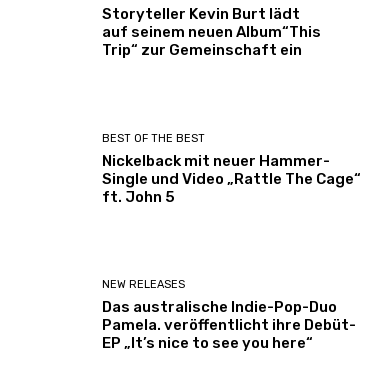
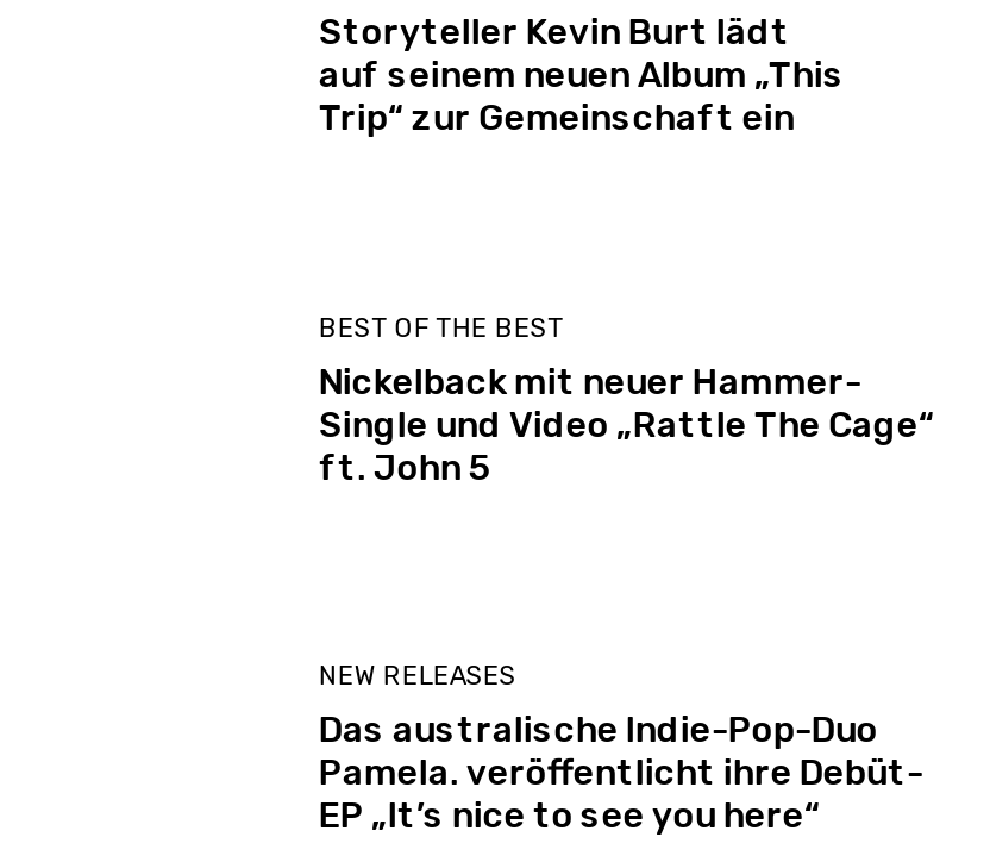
- auf seinem neuen Album“This
+ auf seinem neuen Album „This
